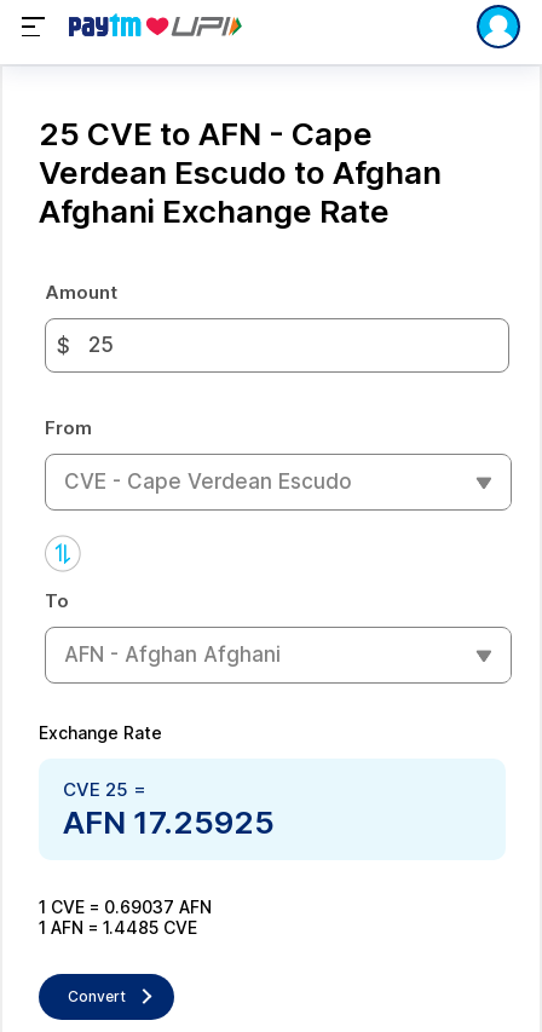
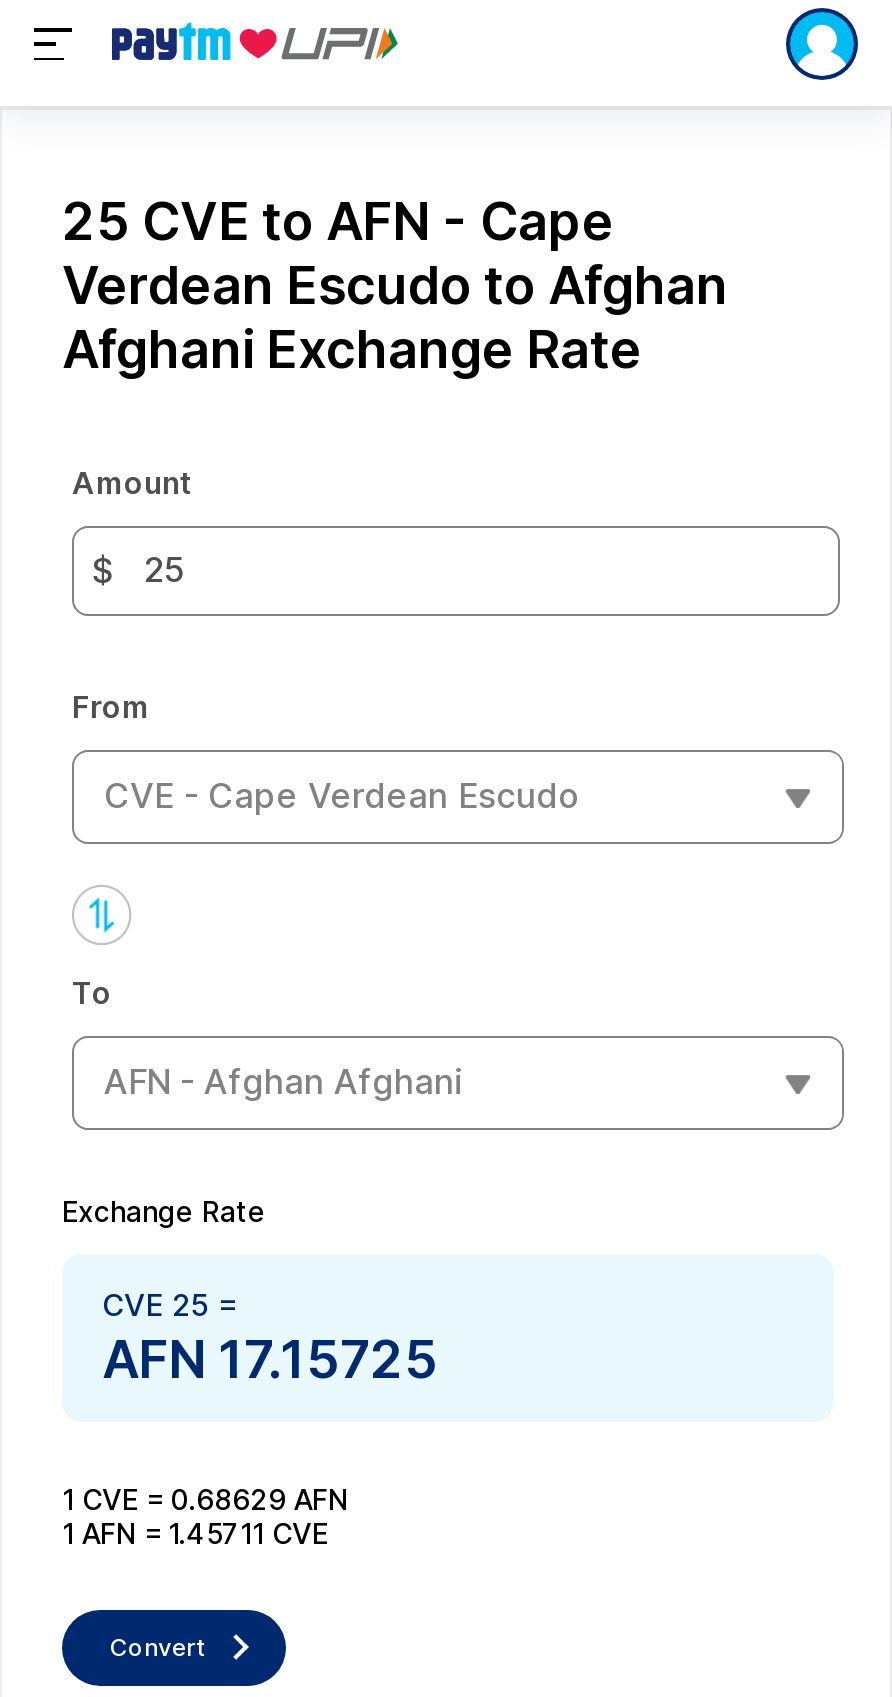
- AFN 17.25925
+ AFN 17.15725

- 1 CVE = 0.69037 AFN
+ 1 CVE = 0.68629 AFN

- 1 AFN = 1.4485 CVE
+ 1 AFN = 1.45711 CVE
